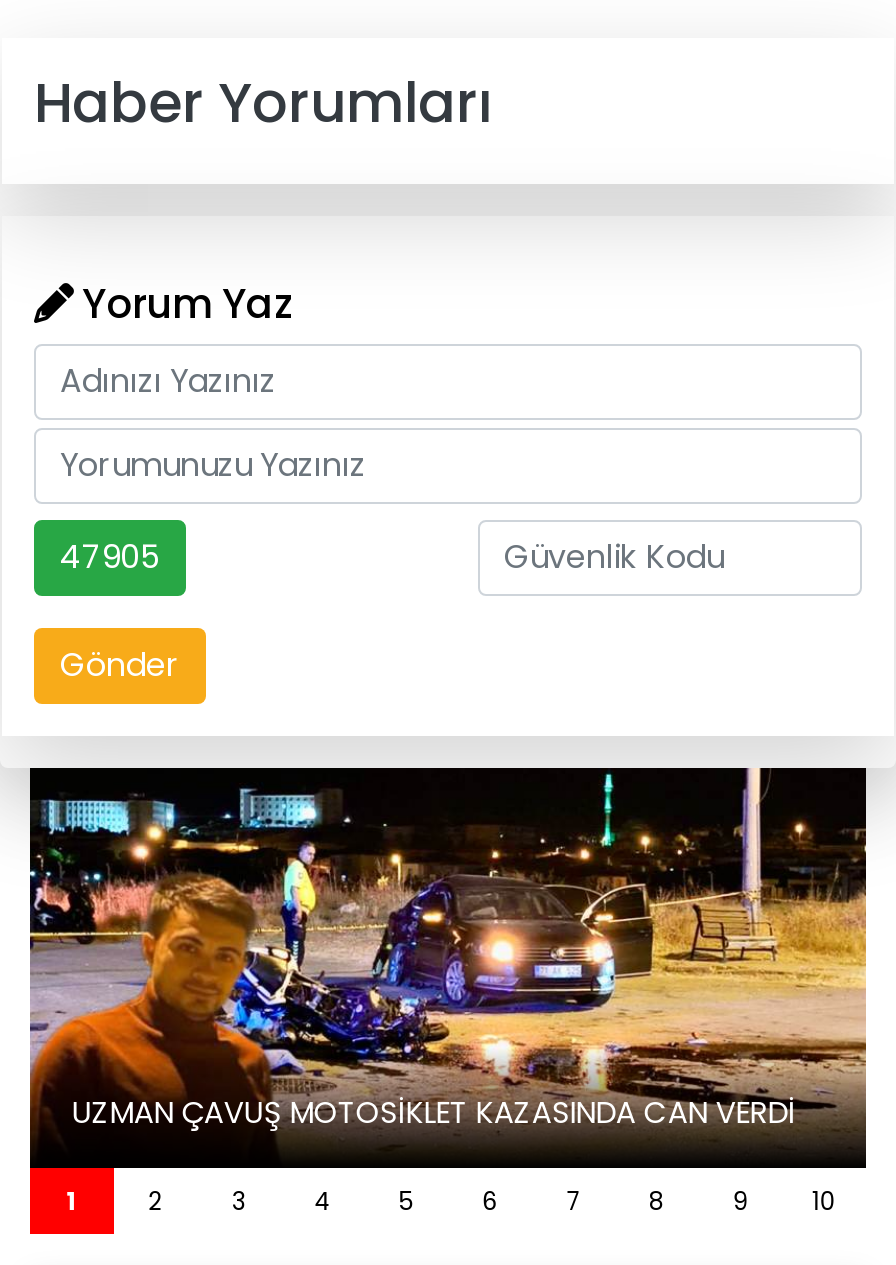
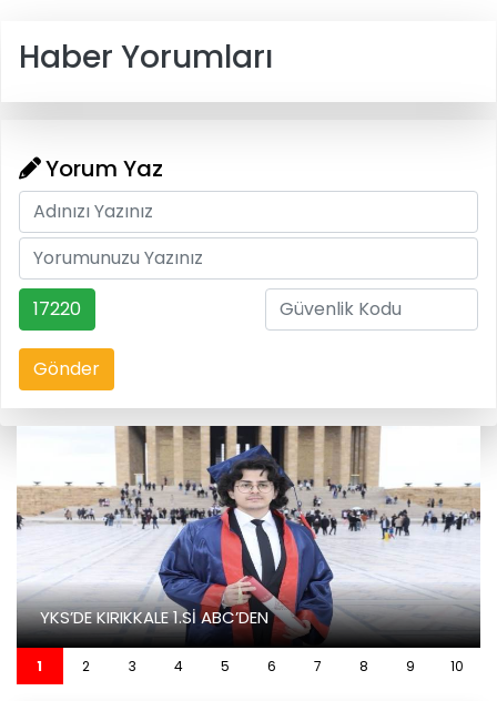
- 47905
+ 17220

- [image]
- UZMAN ÇAVUŞ MOTOSİKLET KAZASINDA CAN VERDİ
+ [image]
+ YKS’DE KIRIKKALE 1.Sİ ABC’DEN
